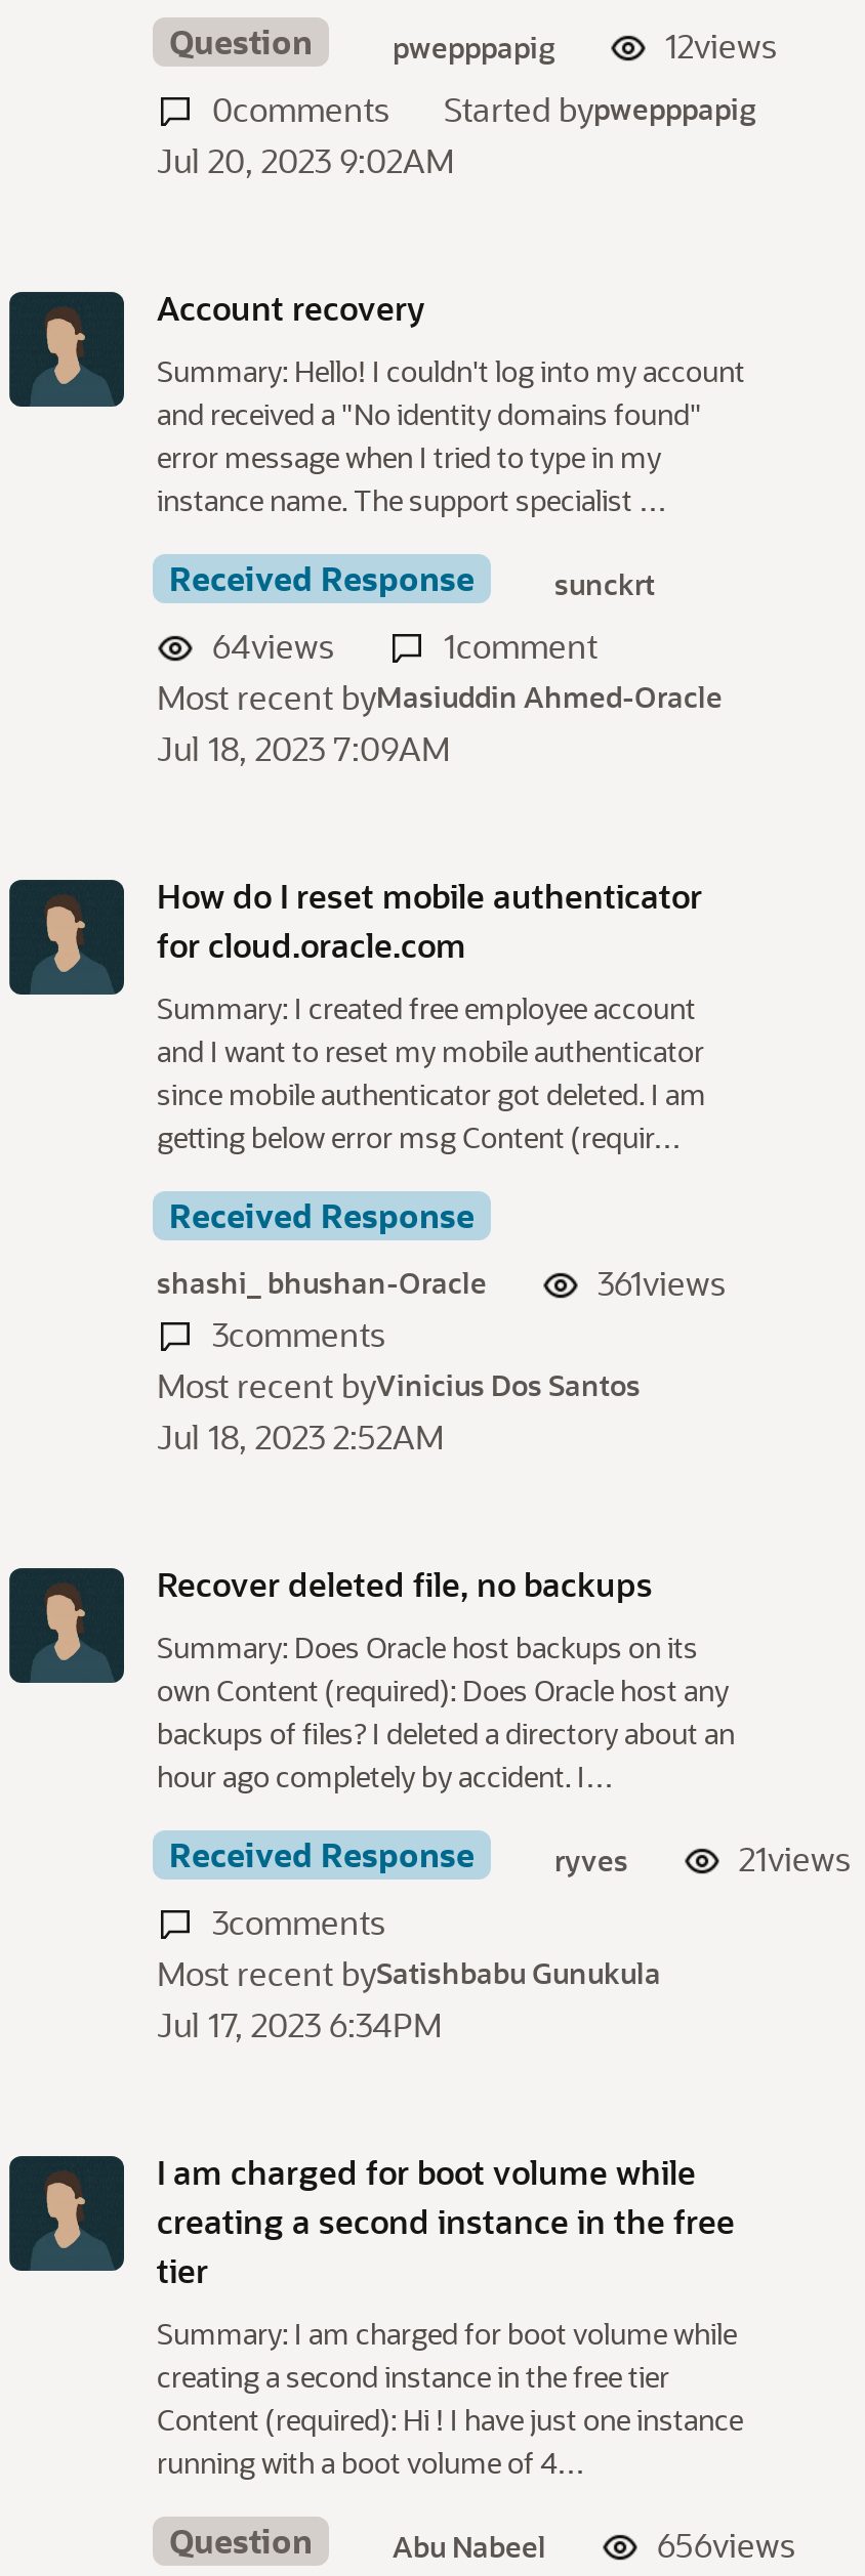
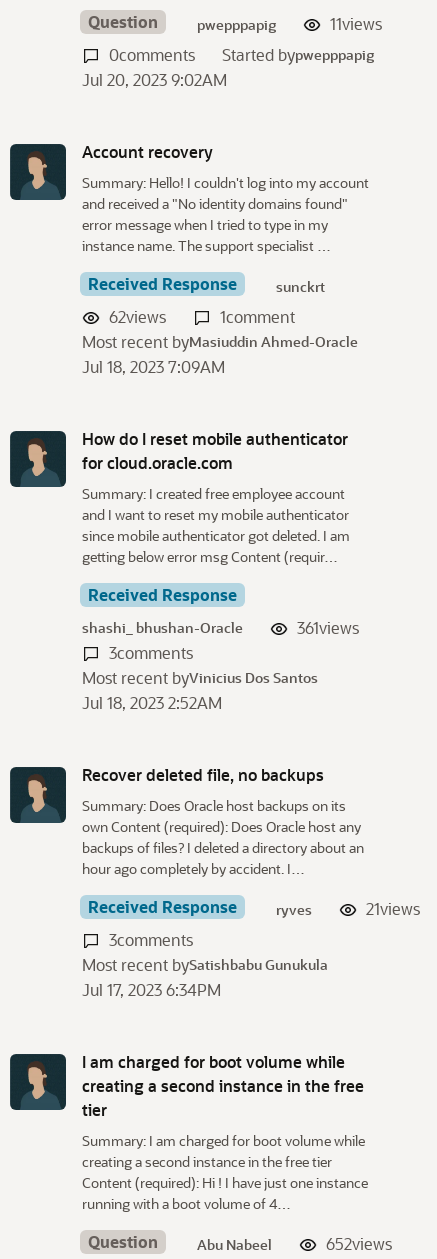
- 12views
+ 11views

- 64views
+ 62views

- 656views
+ 652views
